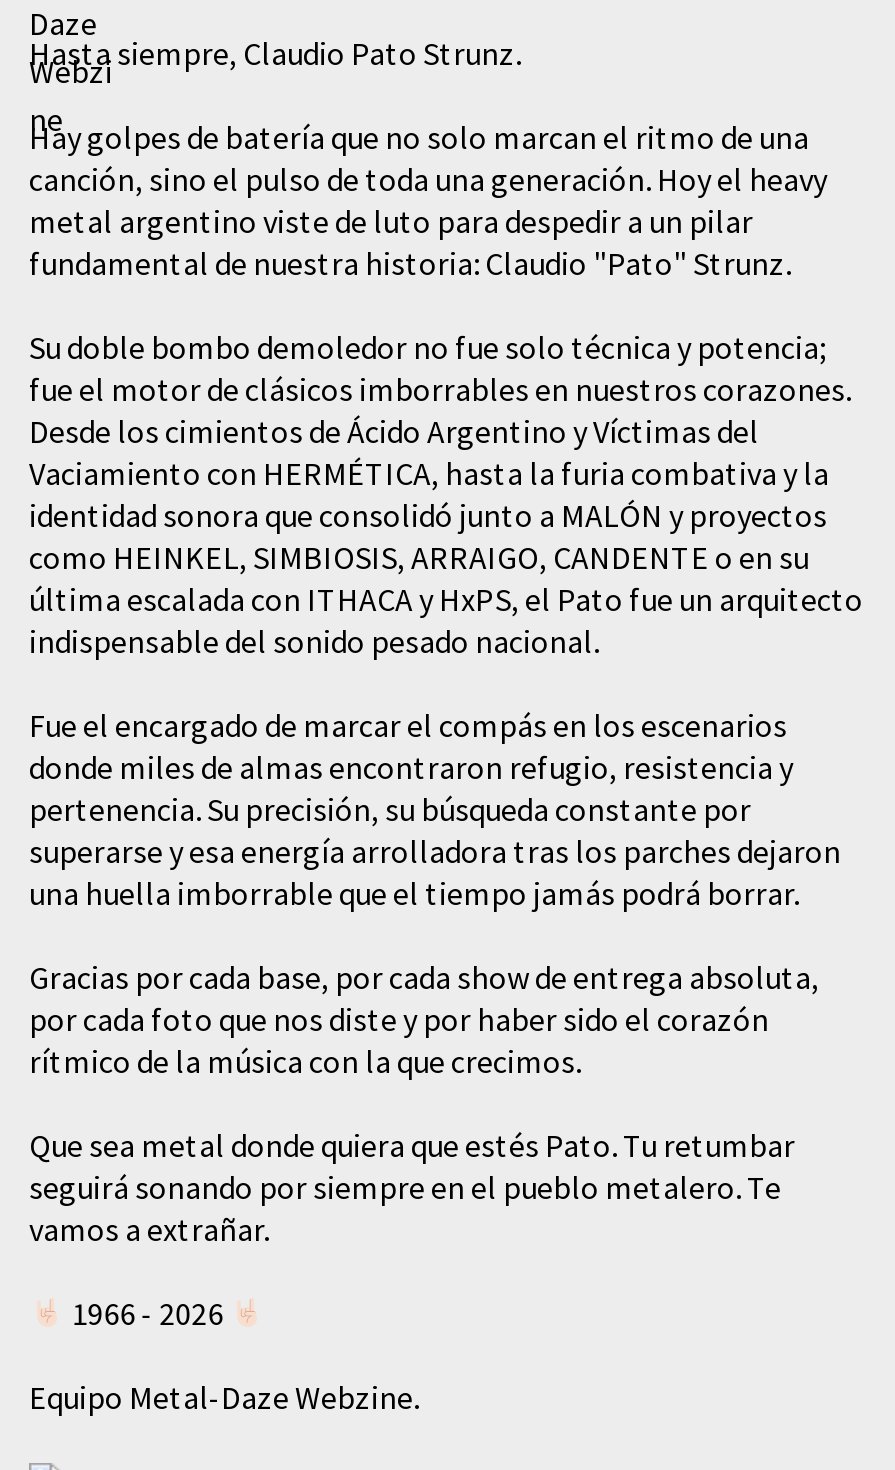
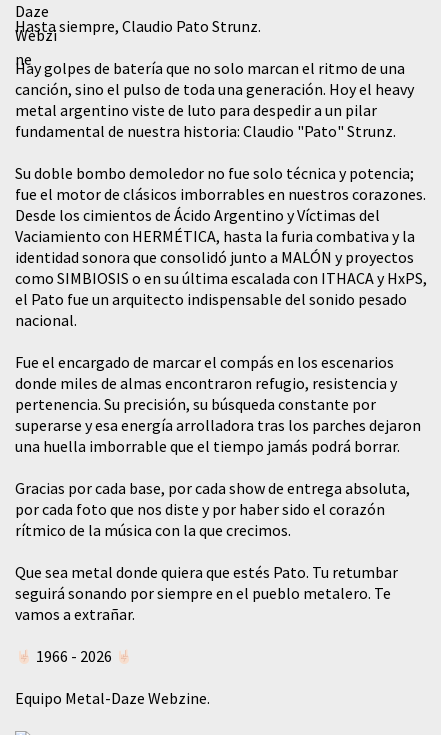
- como HEINKEL, SIMBIOSIS, ARRAIGO, CANDENTE o en su
- última escalada con ITHACA y HxPS, el Pato fue un arquitecto
- indispensable del sonido pesado nacional.
+ como SIMBIOSIS o en su última escalada con ITHACA y HxPS,
+ el Pato fue un arquitecto indispensable del sonido pesado
+ nacional.
